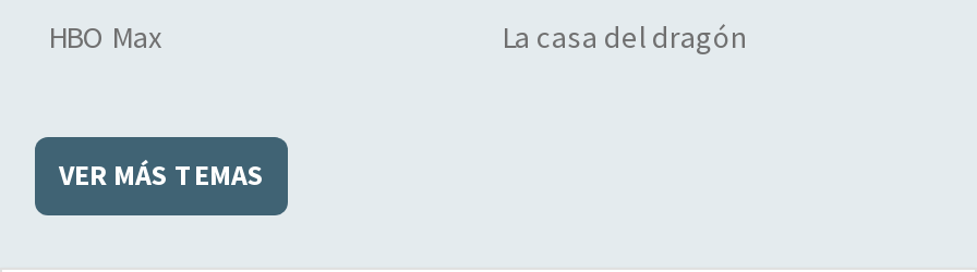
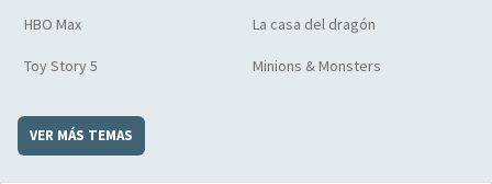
+ Toy Story 5
+ Minions & Monsters
